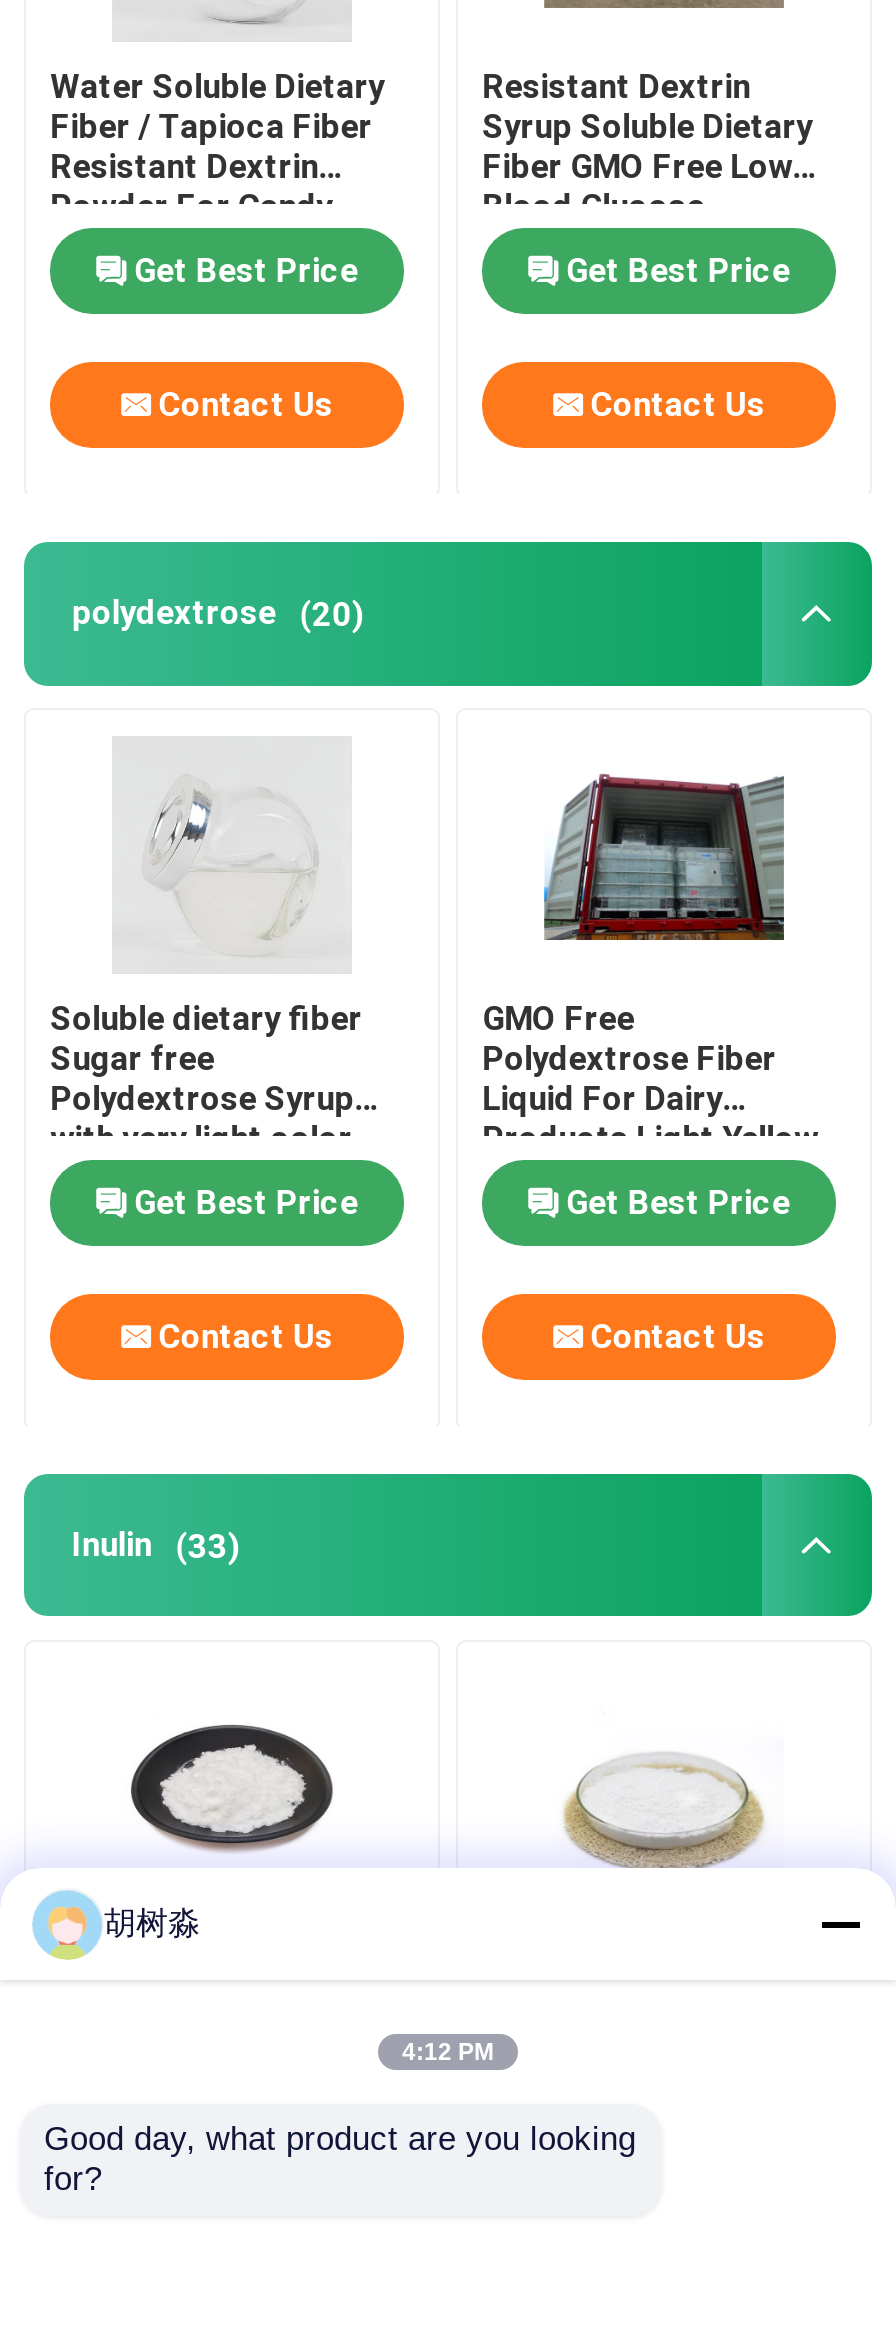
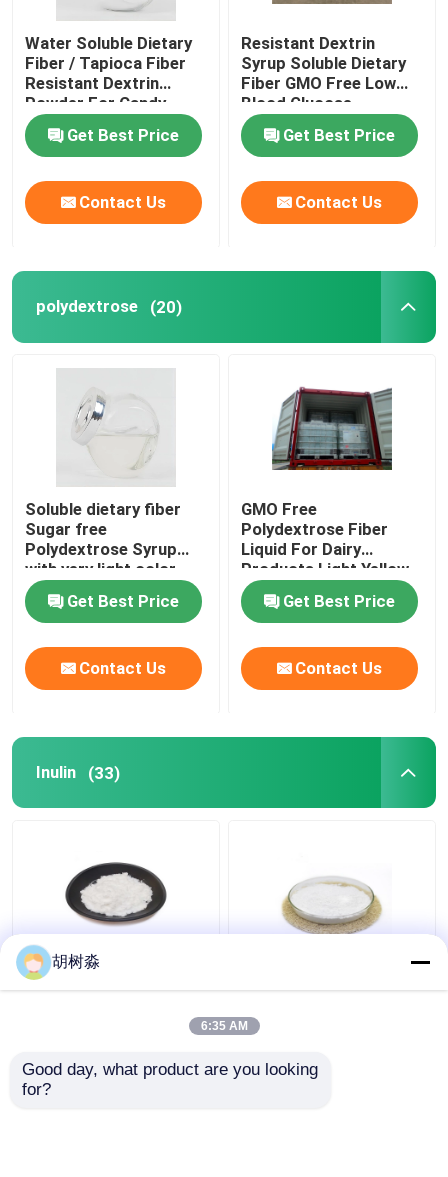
- 4:12 PM
+ 6:35 AM
